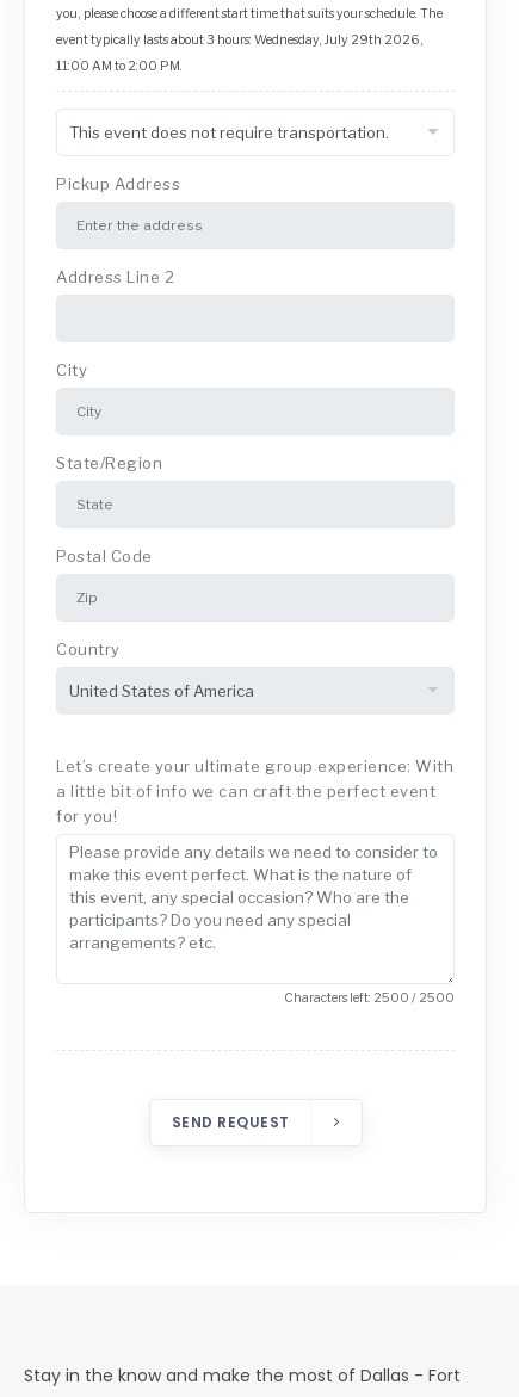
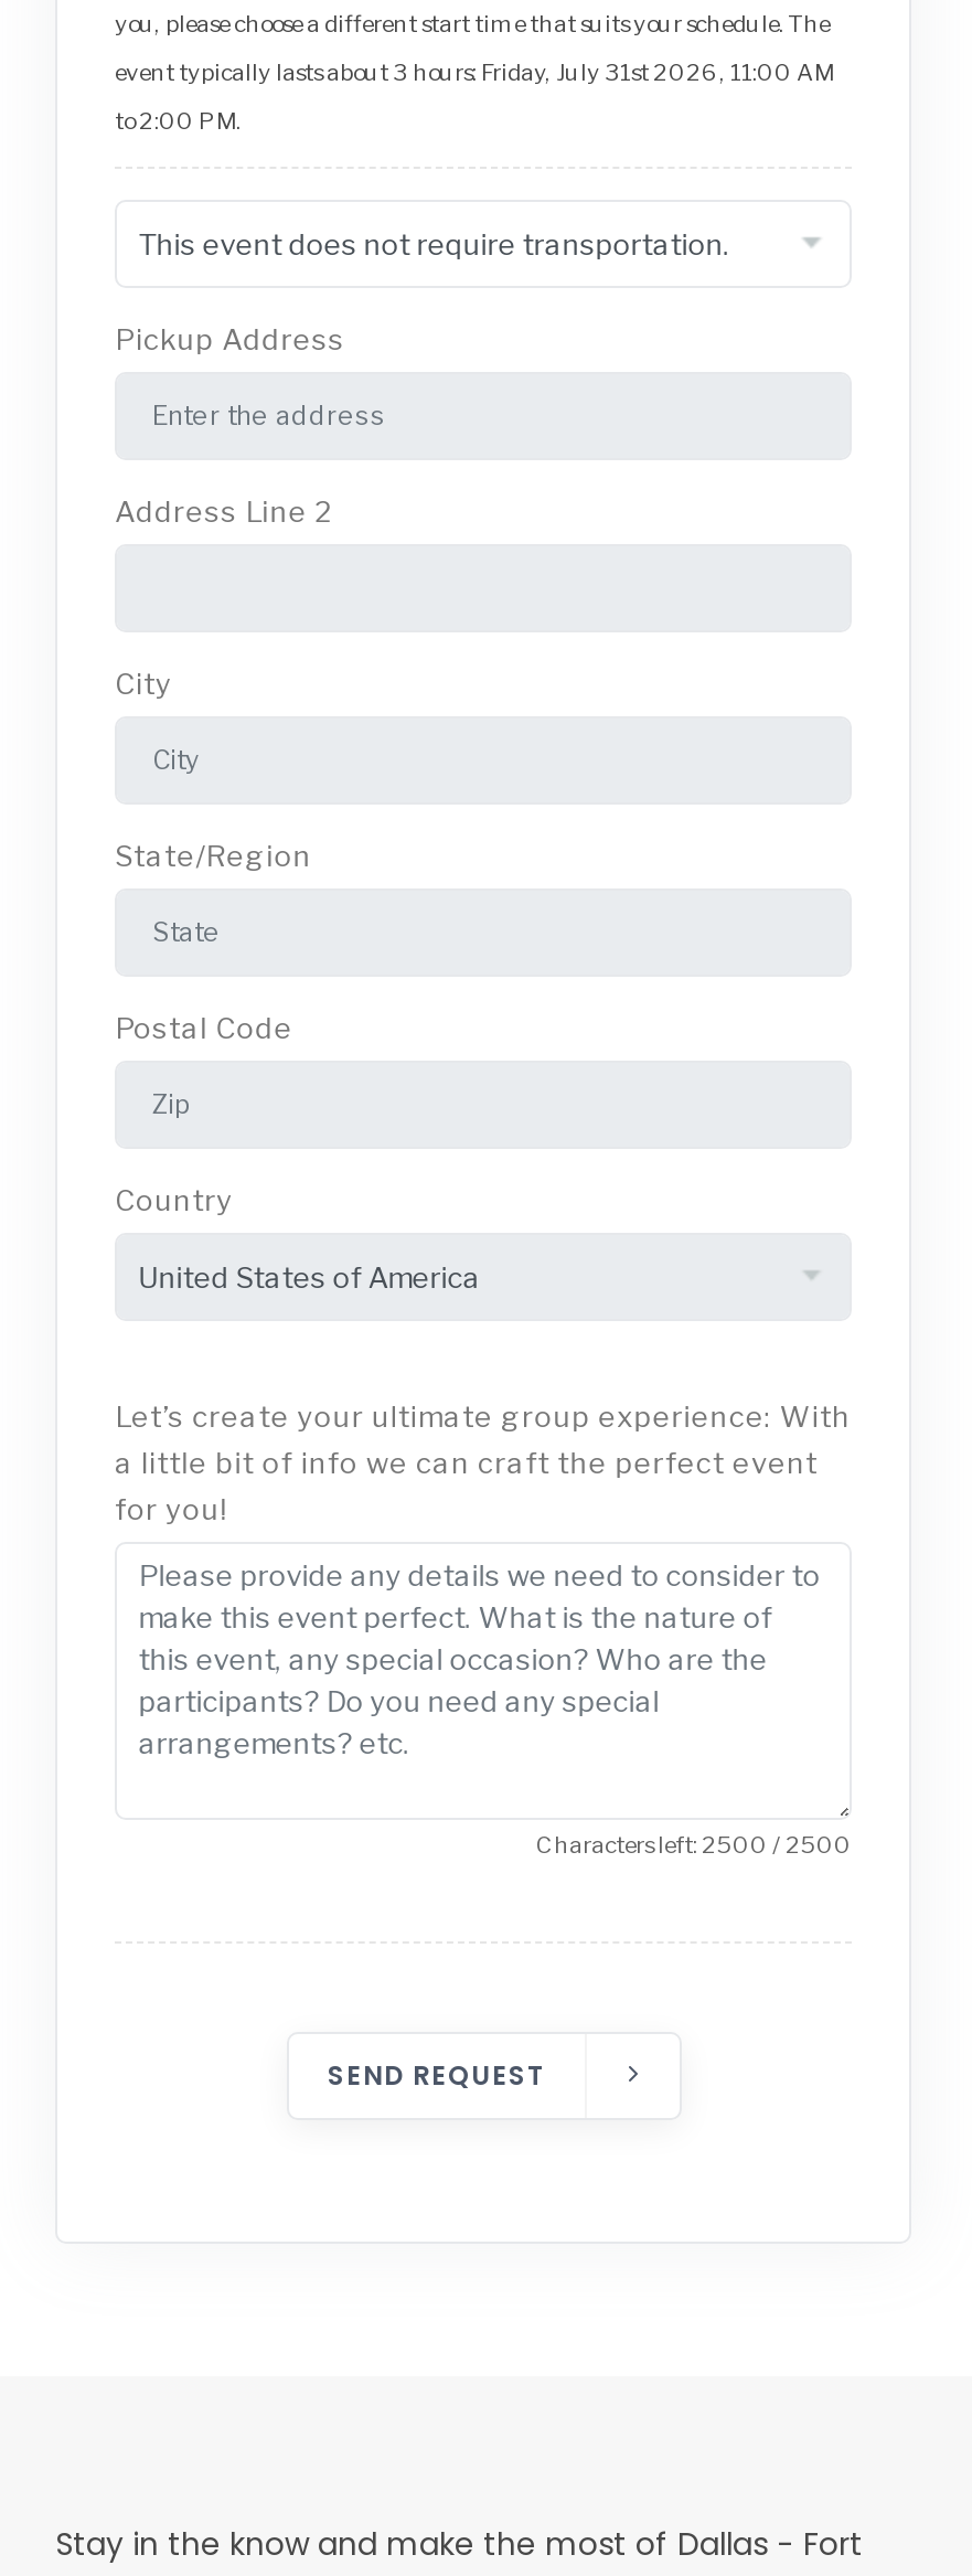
- event typically lasts about 3 hours: Wednesday, July 29th 2026,
+ event typically lasts about 3 hours: Friday, July 31st 2026, 11:00 AM

- 11:00 AM to 2:00 PM.
+ to 2:00 PM.
